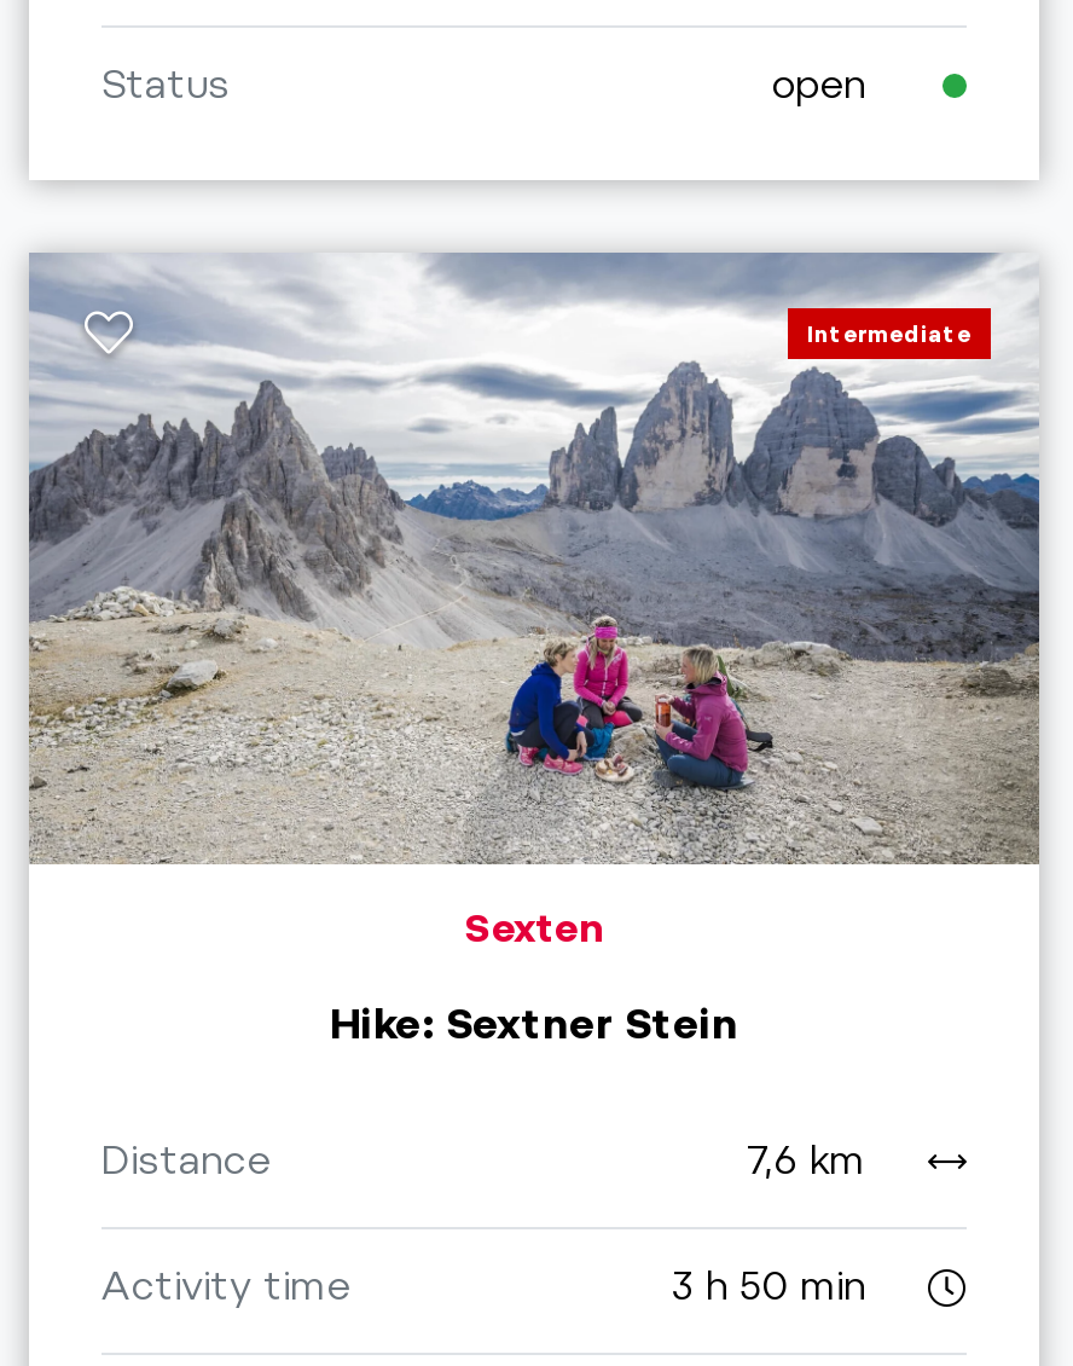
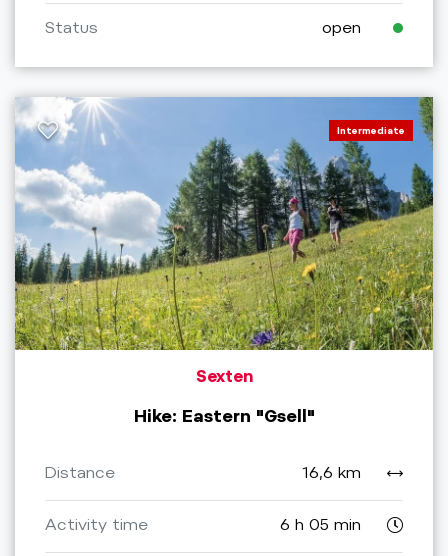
- [image]
+ [image]

- Hike: Sextner Stein
+ Hike: Eastern "Gsell"

- 7,6 km
+ 16,6 km

- 3 h 50 min
+ 6 h 05 min
